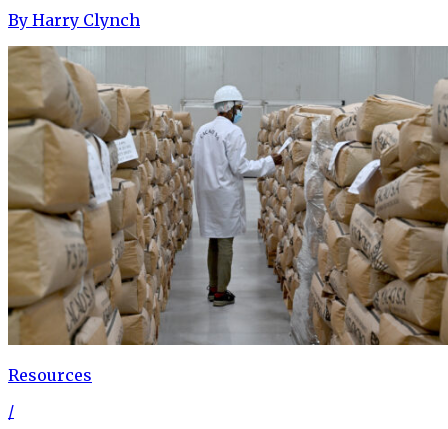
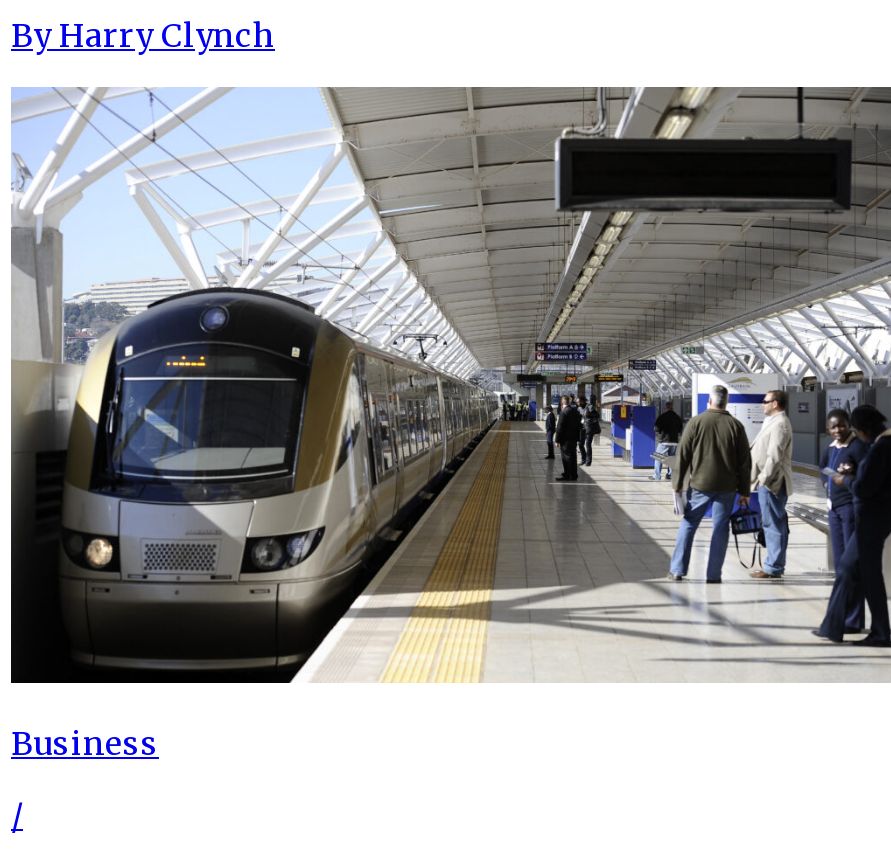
- [image]
- Resources
+ [image]
+ Business
